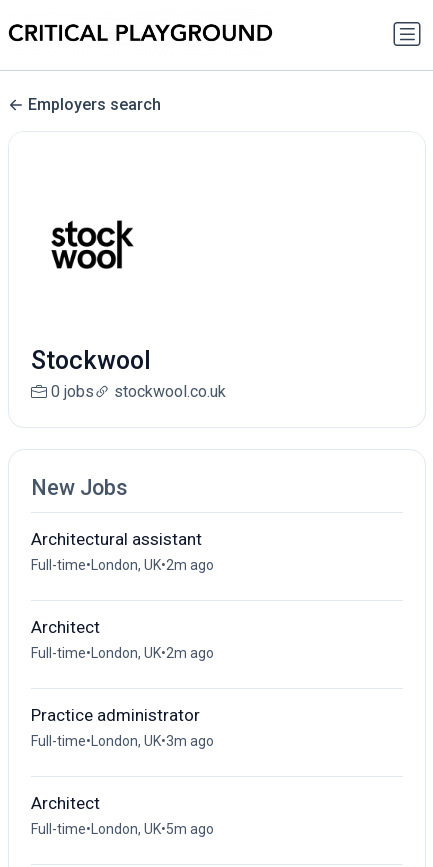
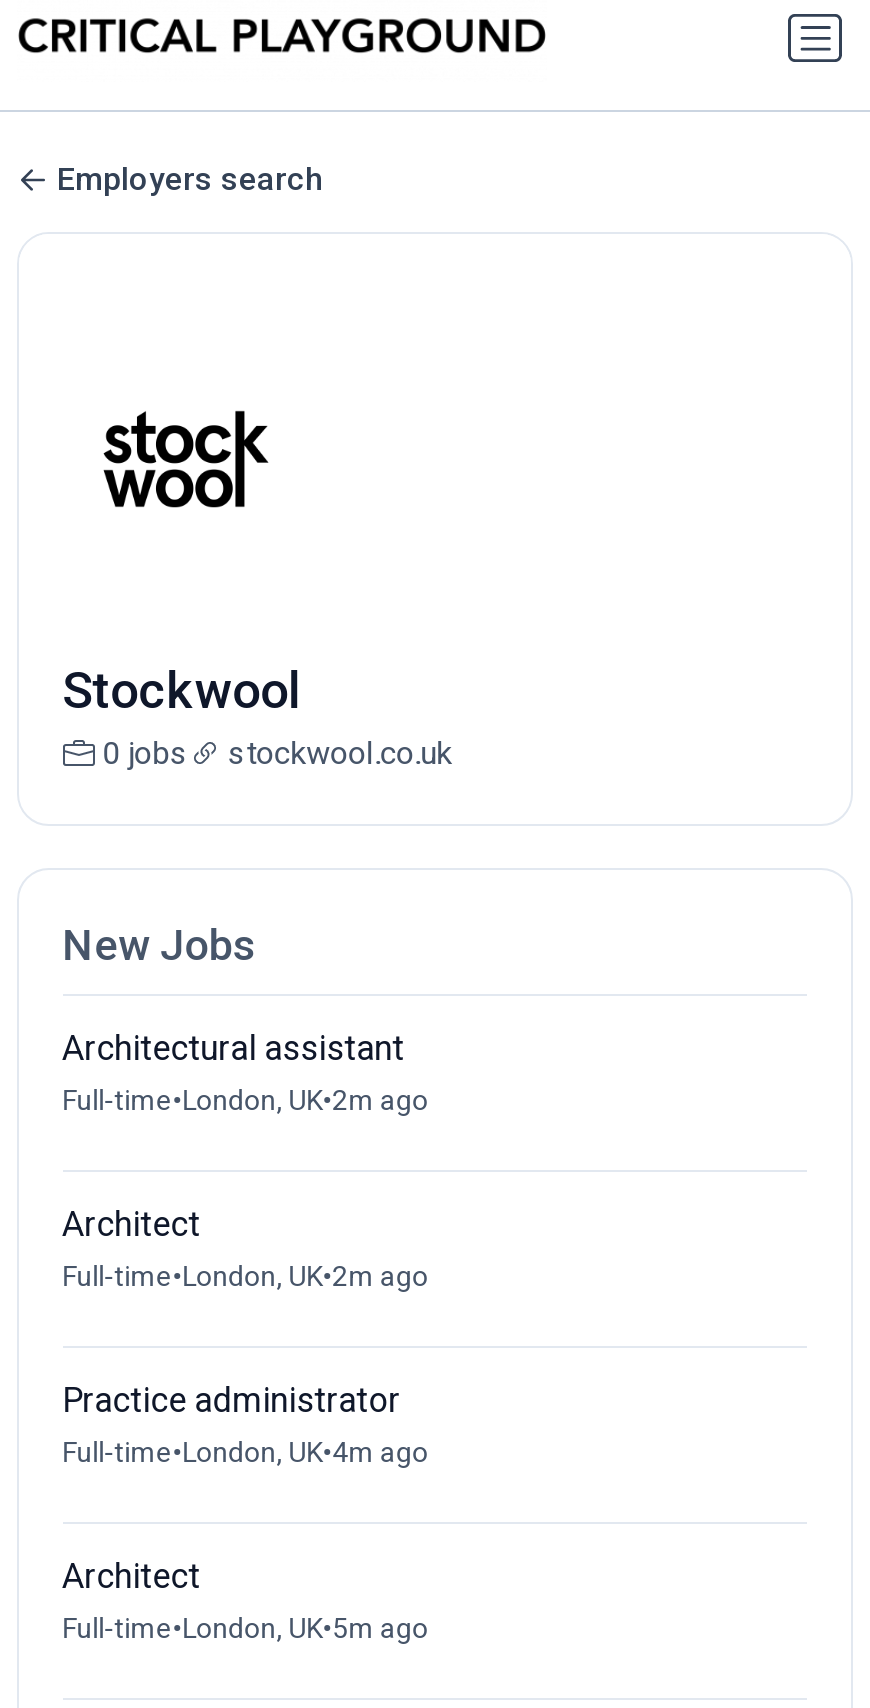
- Full-time•London, UK•3m ago
+ Full-time•London, UK•4m ago
